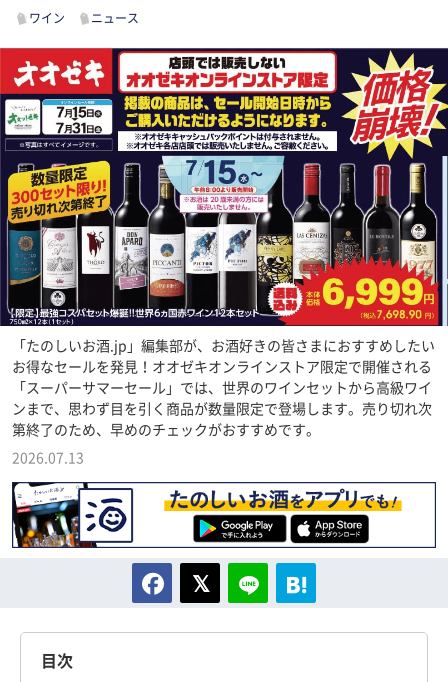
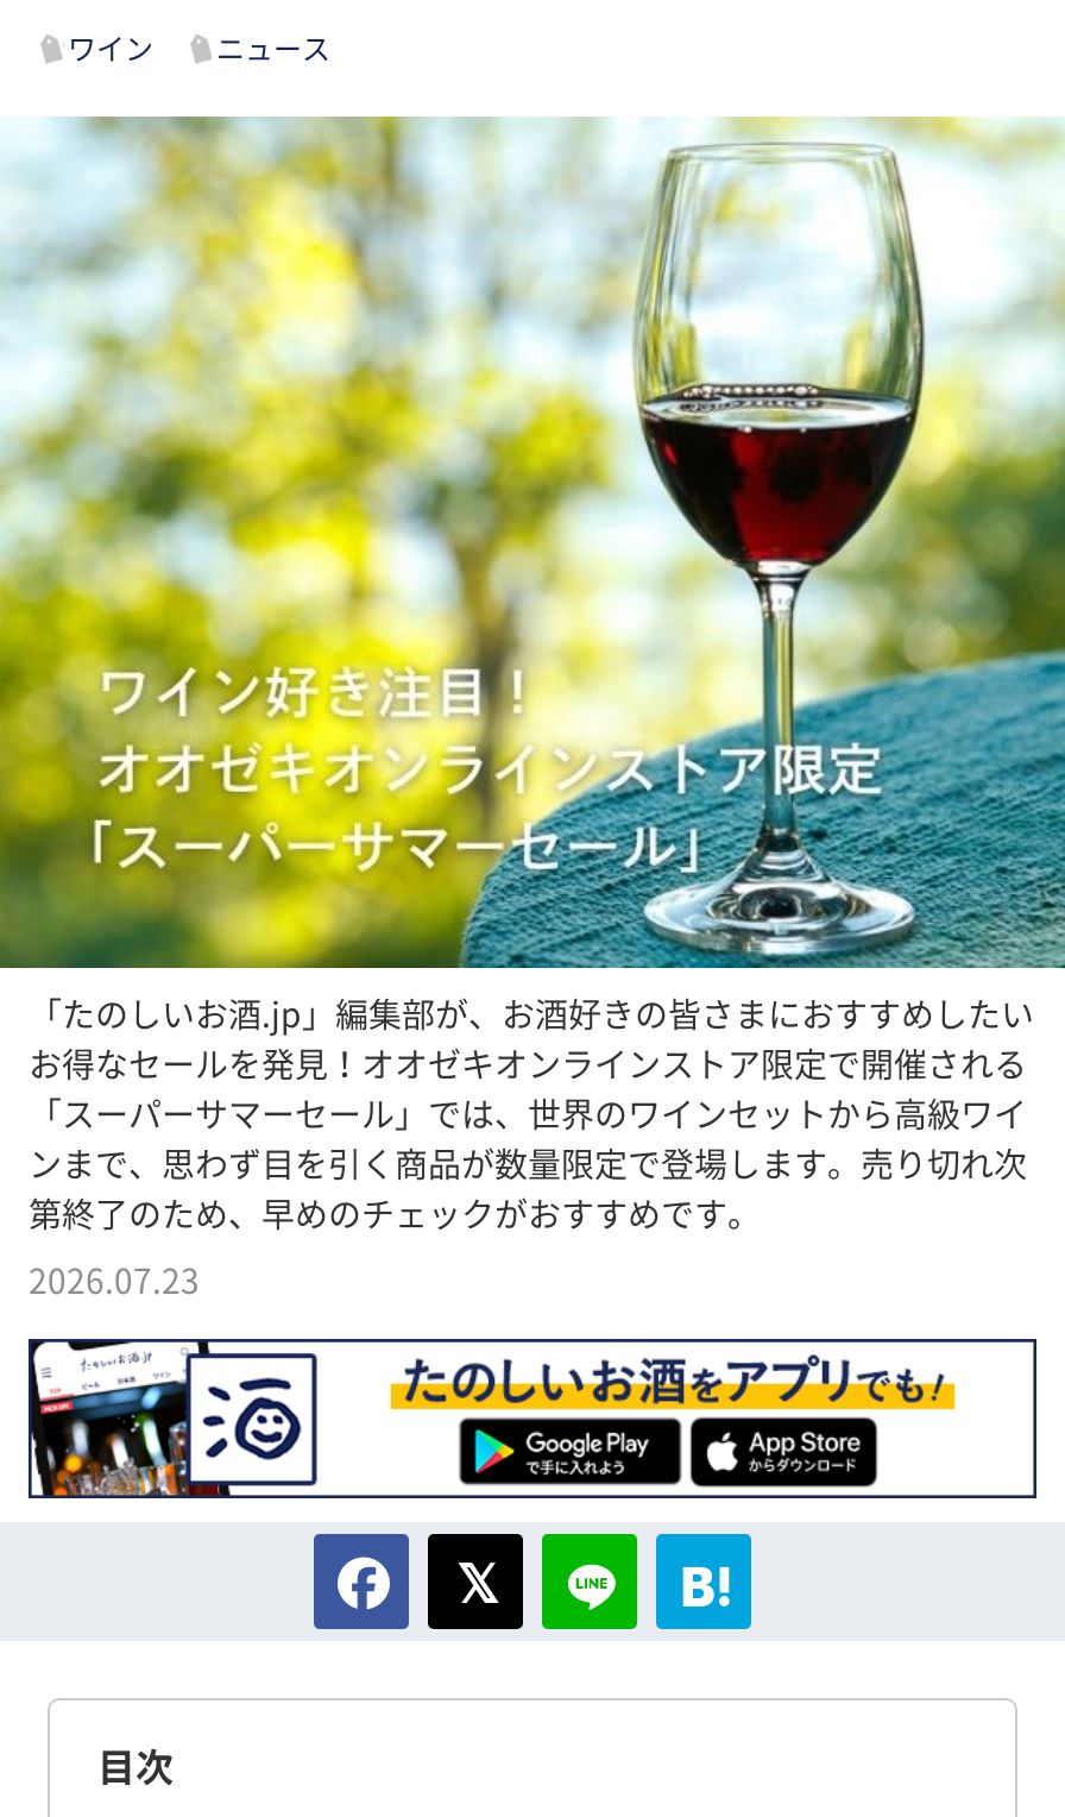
- [image]
+ [image]

- 2026.07.13
+ 2026.07.23
